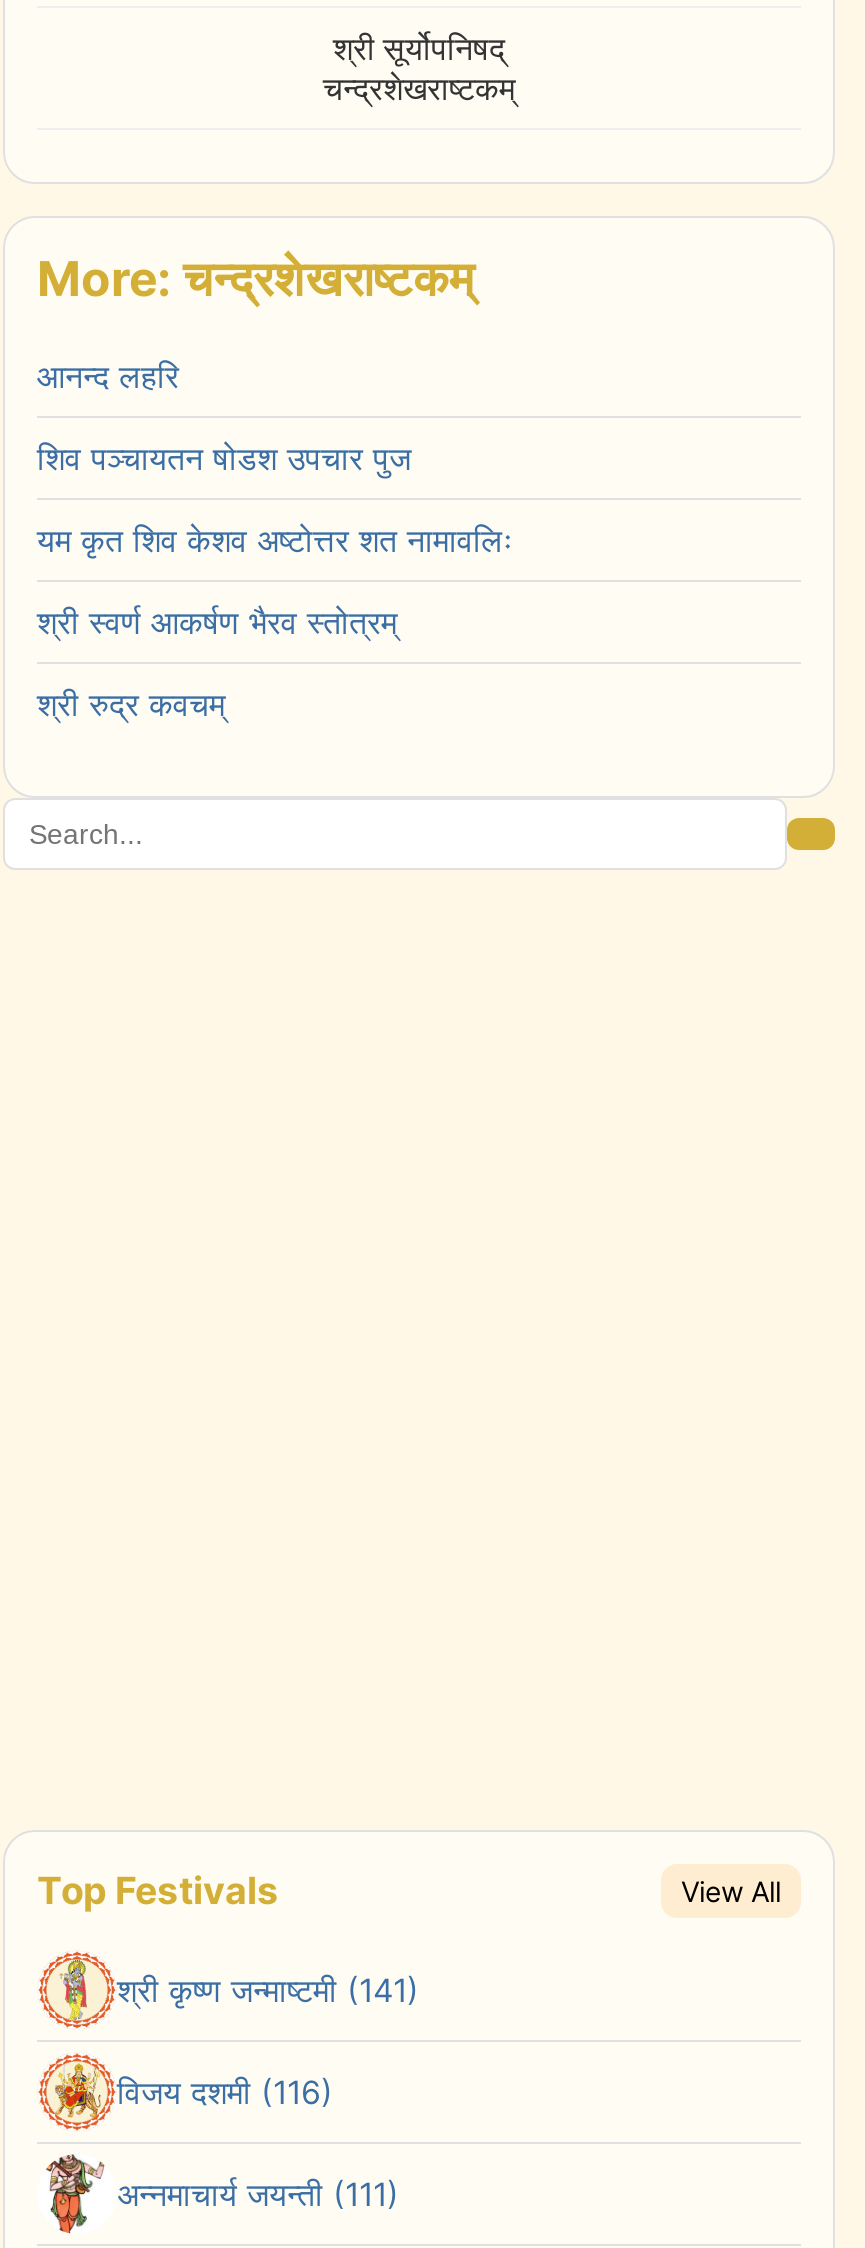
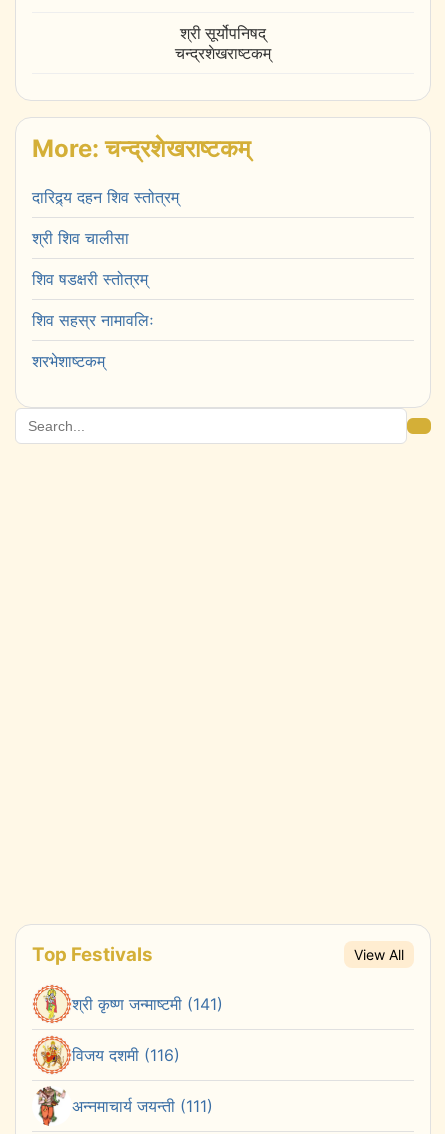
- आनन्द लहरि
+ दारिद्र्य दहन शिव स्तोत्रम्

- शिव पञ्चायतन षोडश उपचार पुज
+ श्री शिव चालीसा

- यम कृत शिव केशव अष्टोत्तर शत नामावलिः
+ शिव षडक्षरी स्तोत्रम्

- श्री स्वर्ण आकर्षण भैरव स्तोत्रम्
+ शिव सहस्र नामावलिः

- श्री रुद्र कवचम्
+ शरभेशाष्टकम्
